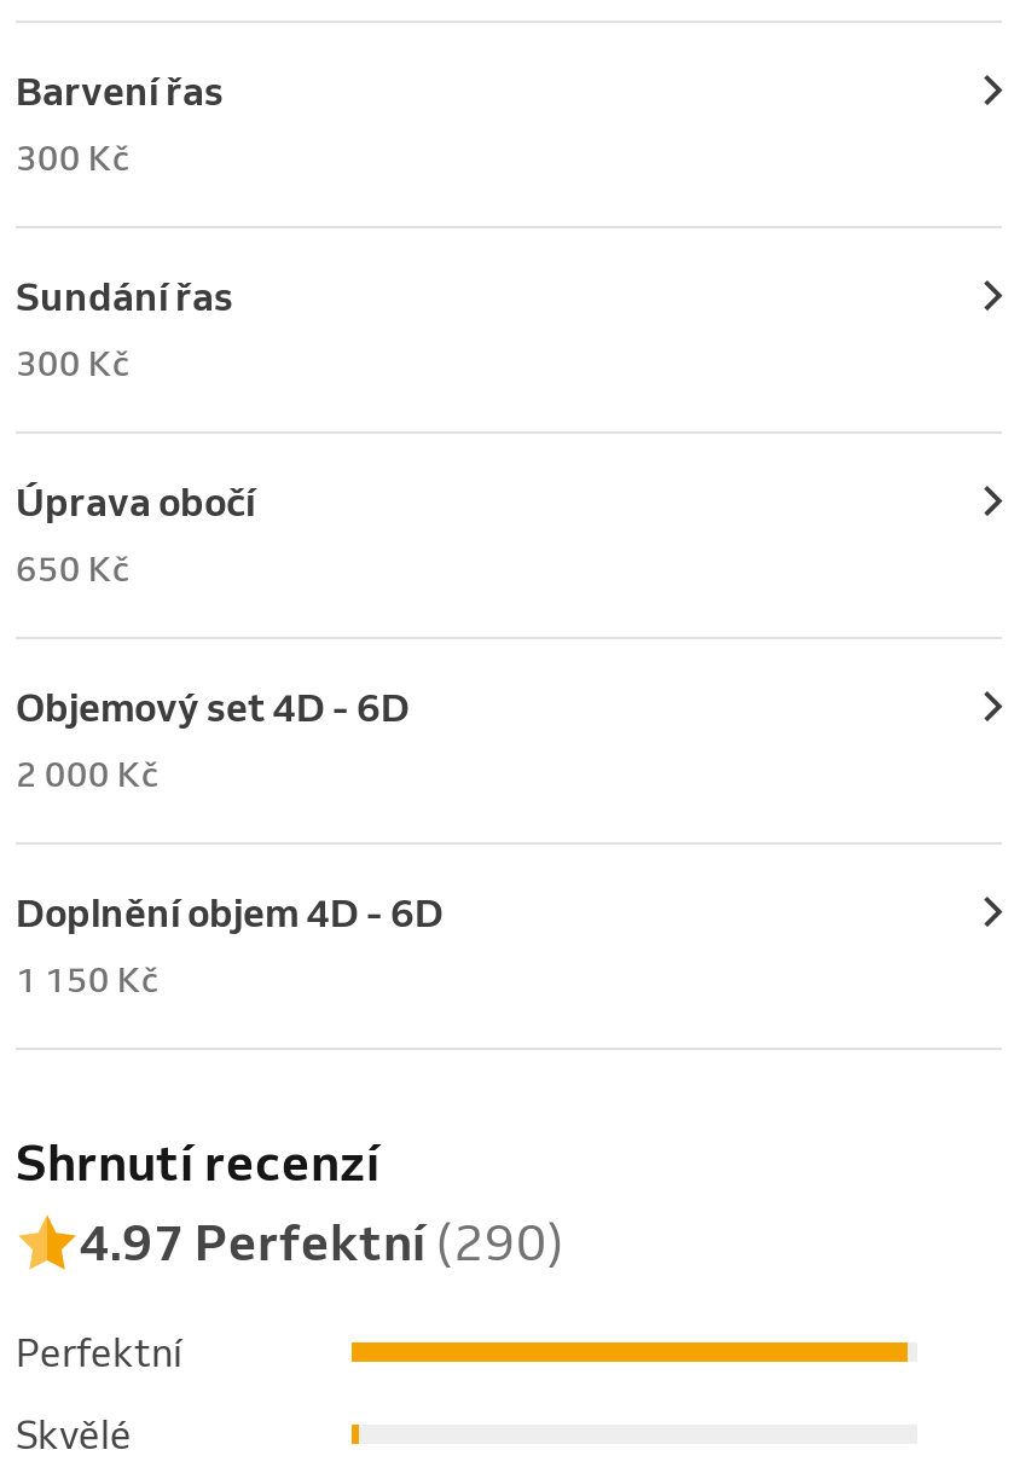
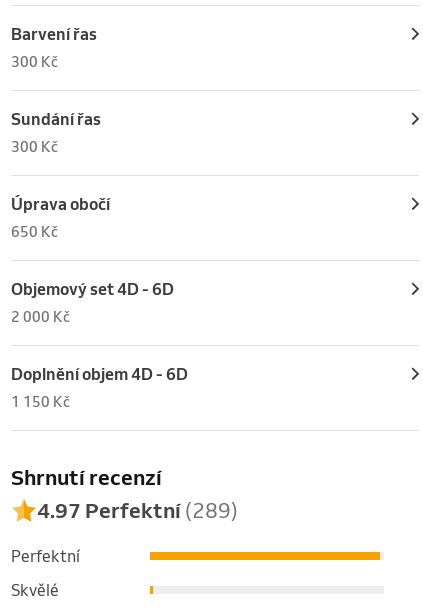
- 4.97 Perfektní (290)
+ 4.97 Perfektní (289)
